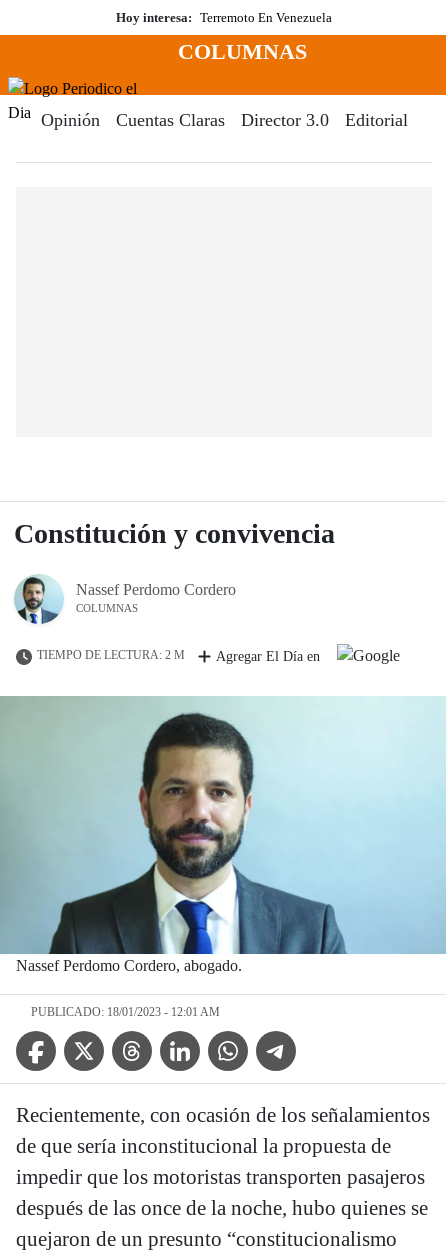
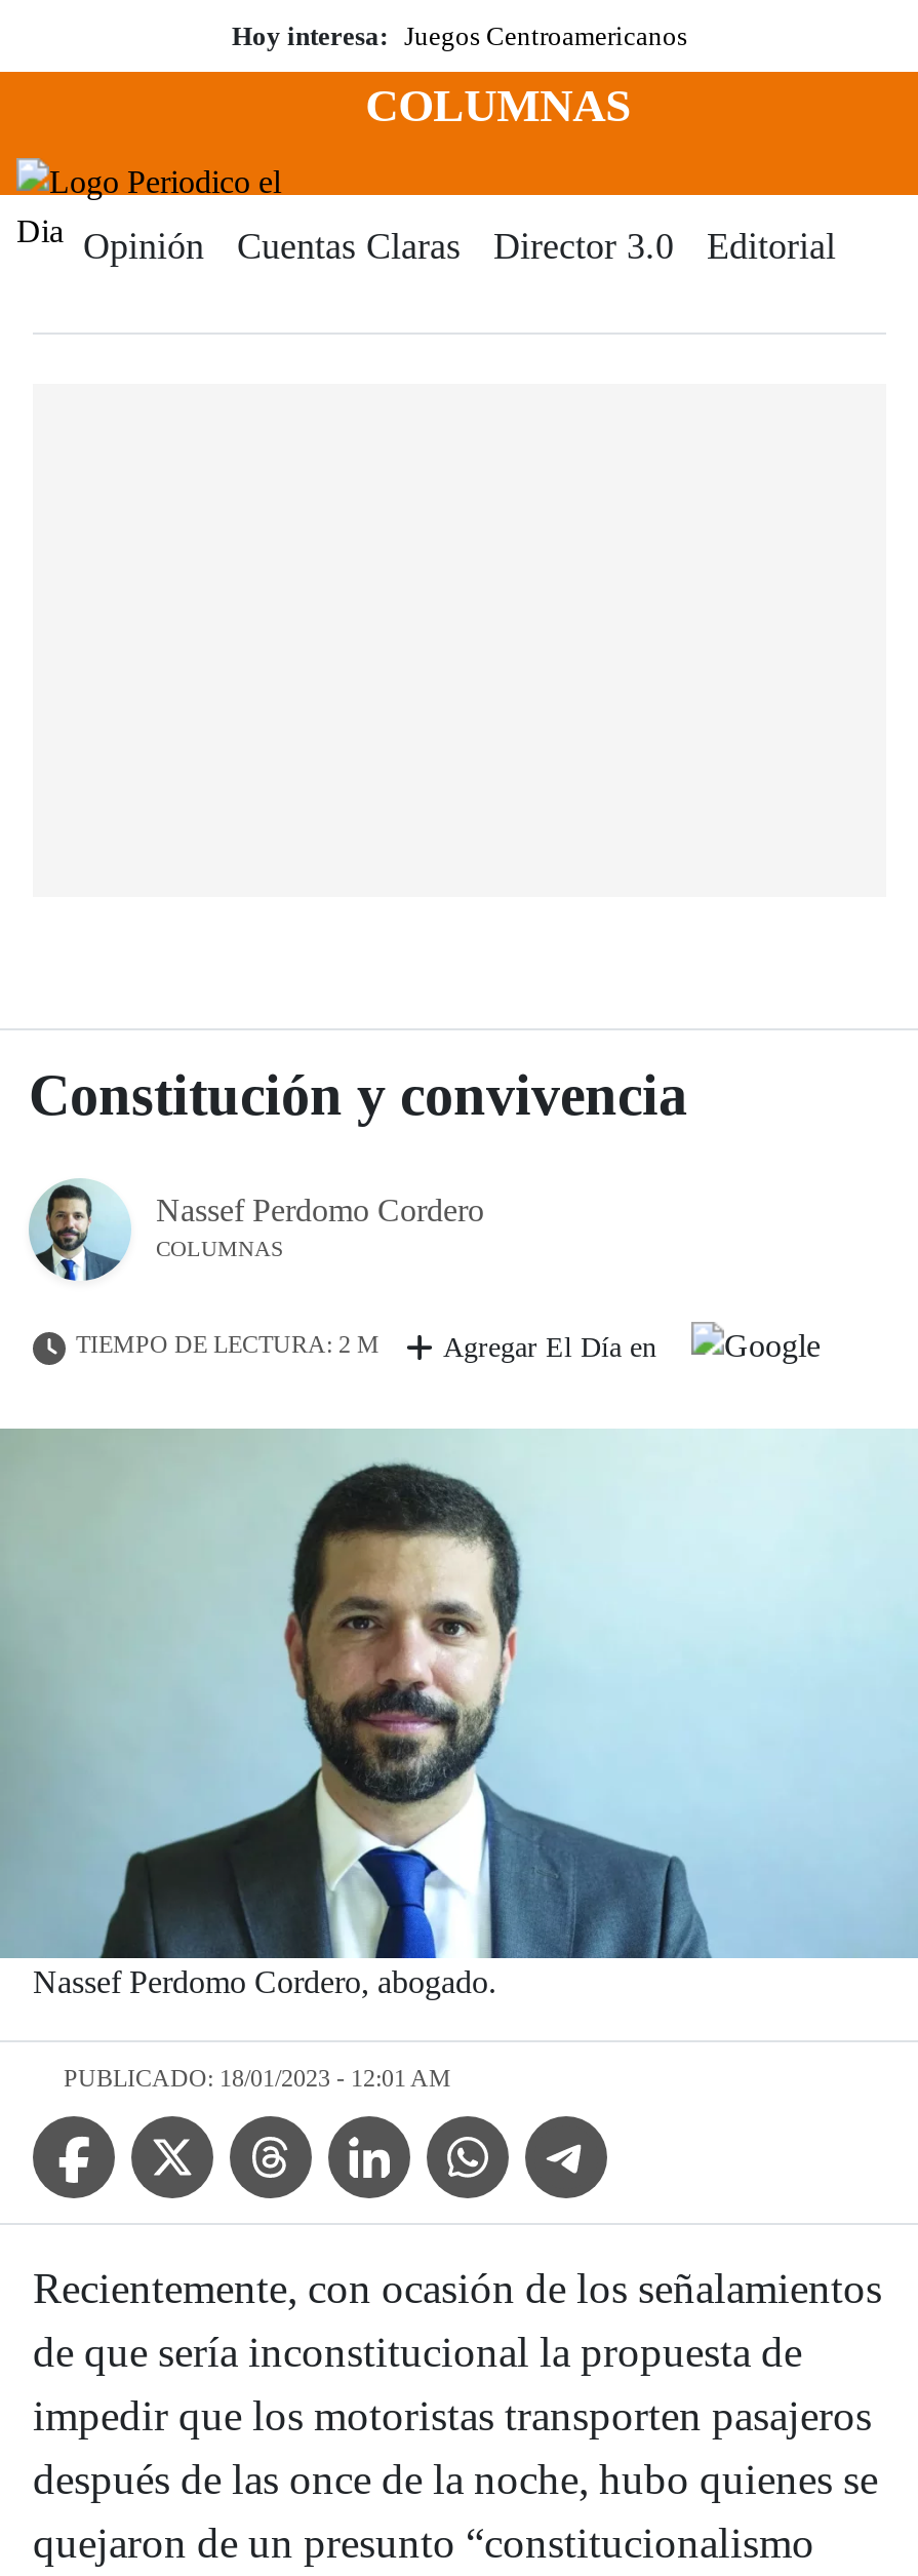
- Hoy interesa: Terremoto En Venezuela
+ Hoy interesa: Juegos Centroamericanos
